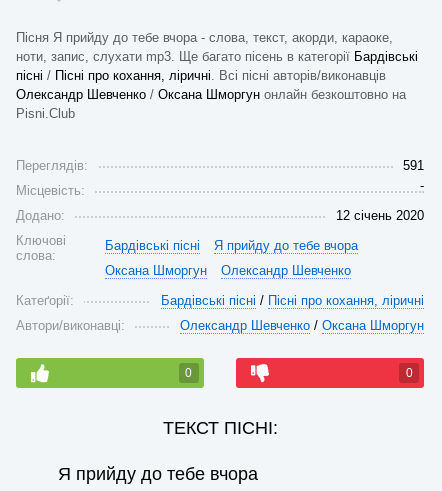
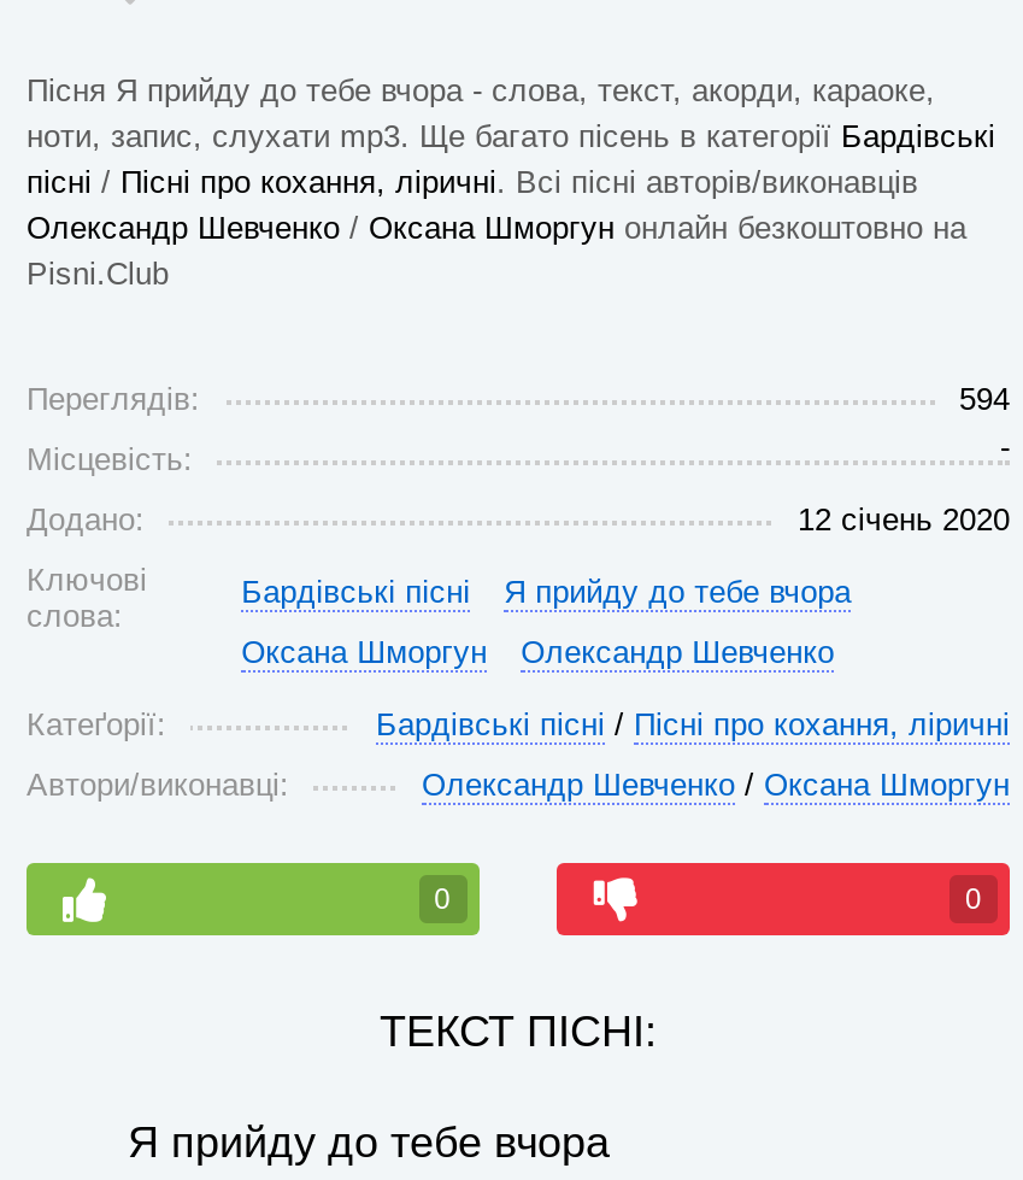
- 591
+ 594
